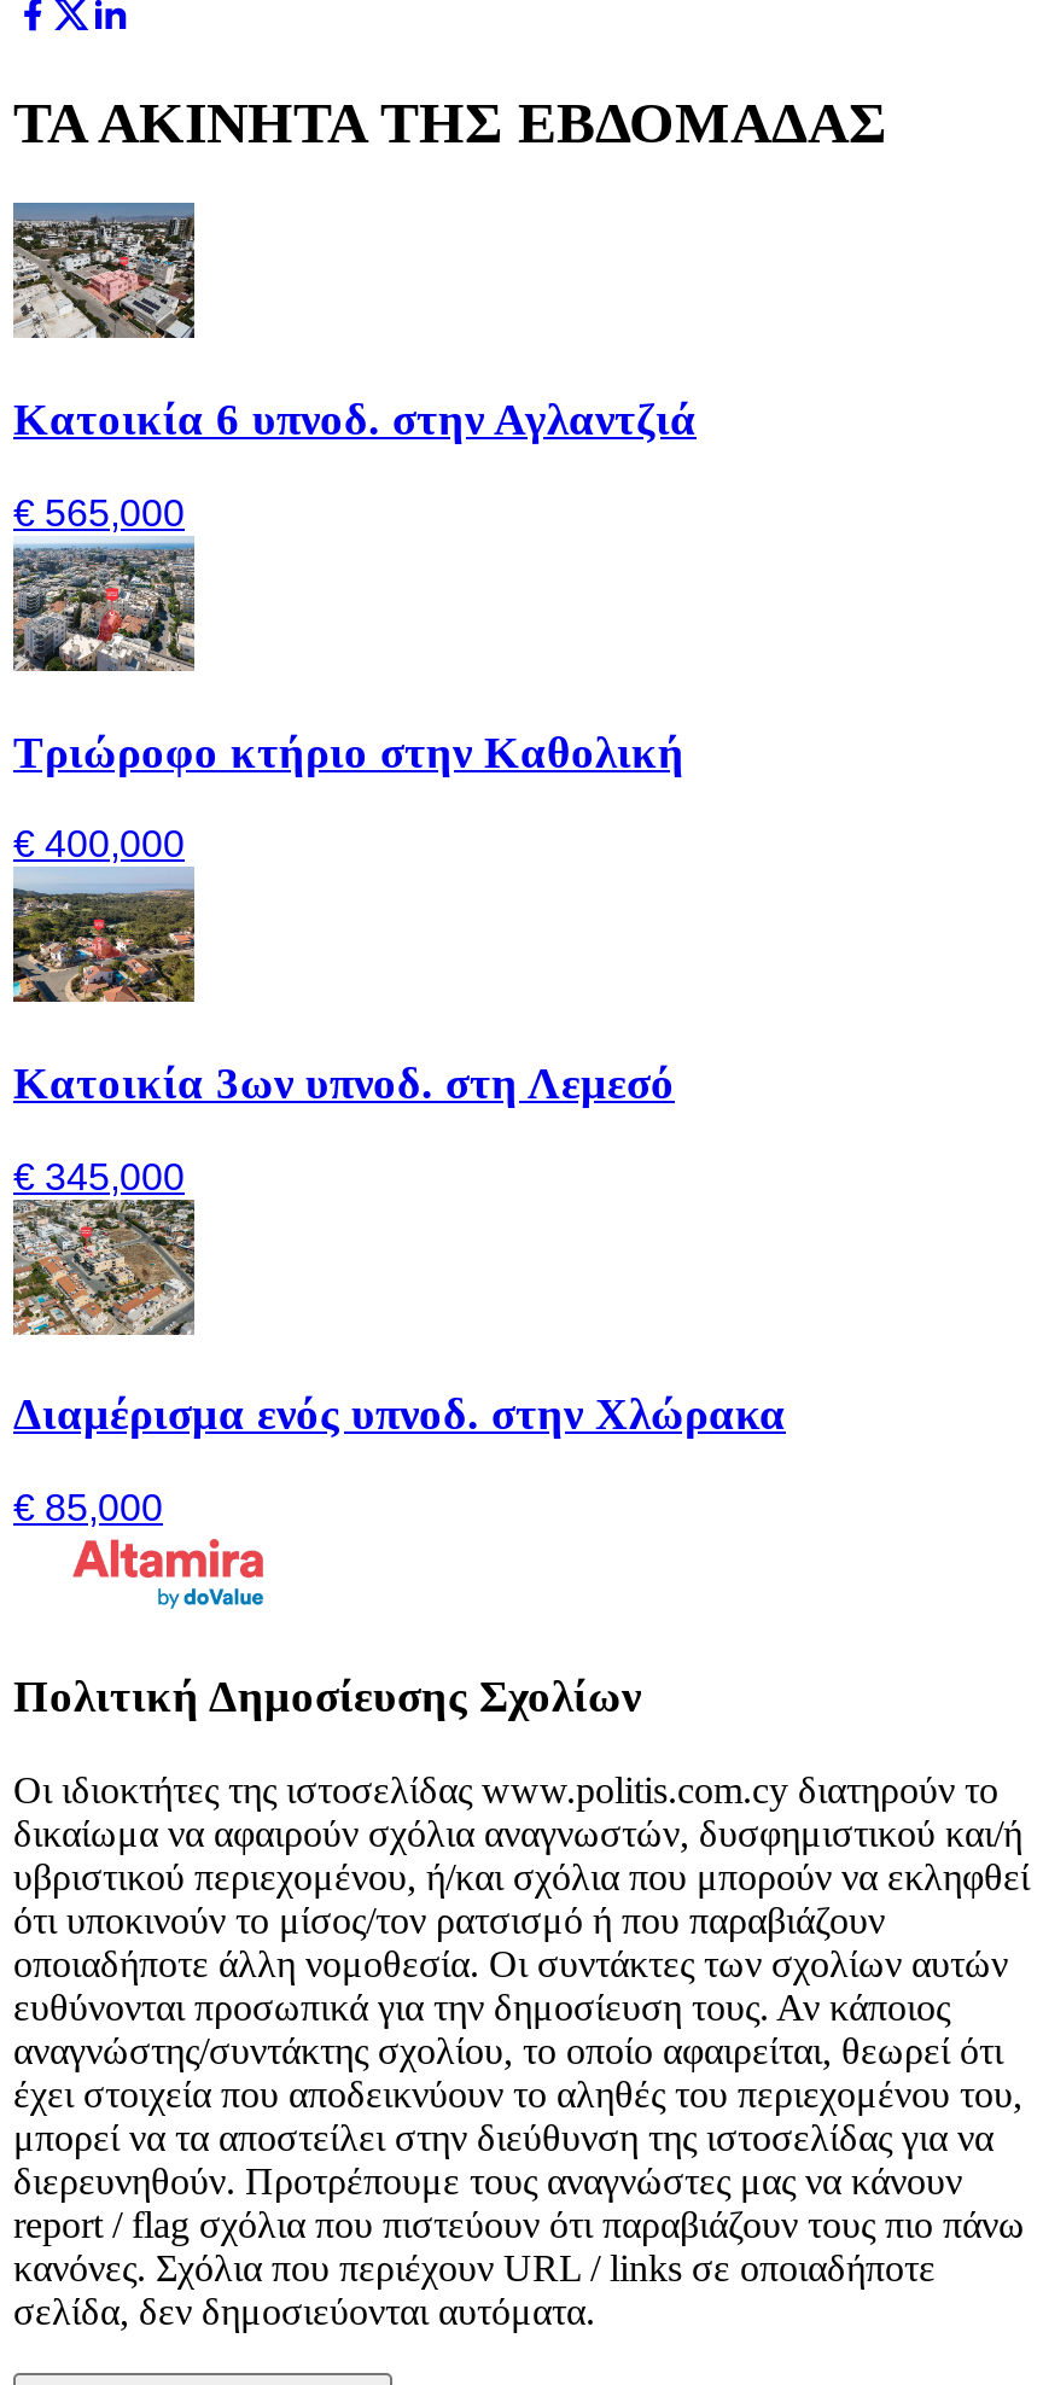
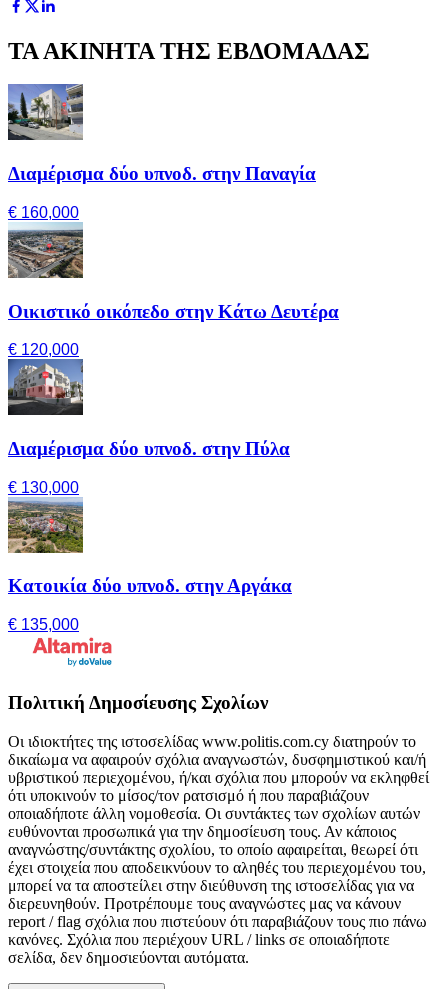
- [image]
- Κατοικία 6 υπνοδ. στην Αγλαντζιά
+ [image]
+ Διαμέρισμα δύο υπνοδ. στην Παναγία

- € 565,000
+ € 160,000

- [image]
- Τριώροφο κτήριο στην Καθολική
+ [image]
+ Οικιστικό οικόπεδο στην Κάτω Δευτέρα

- € 400,000
+ € 120,000

- [image]
- Κατοικία 3ων υπνοδ. στη Λεμεσό
+ [image]
+ Διαμέρισμα δύο υπνοδ. στην Πύλα

- € 345,000
+ € 130,000

- [image]
- Διαμέρισμα ενός υπνοδ. στην Χλώρακα
+ [image]
+ Κατοικία δύο υπνοδ. στην Αργάκα

- € 85,000
+ € 135,000
